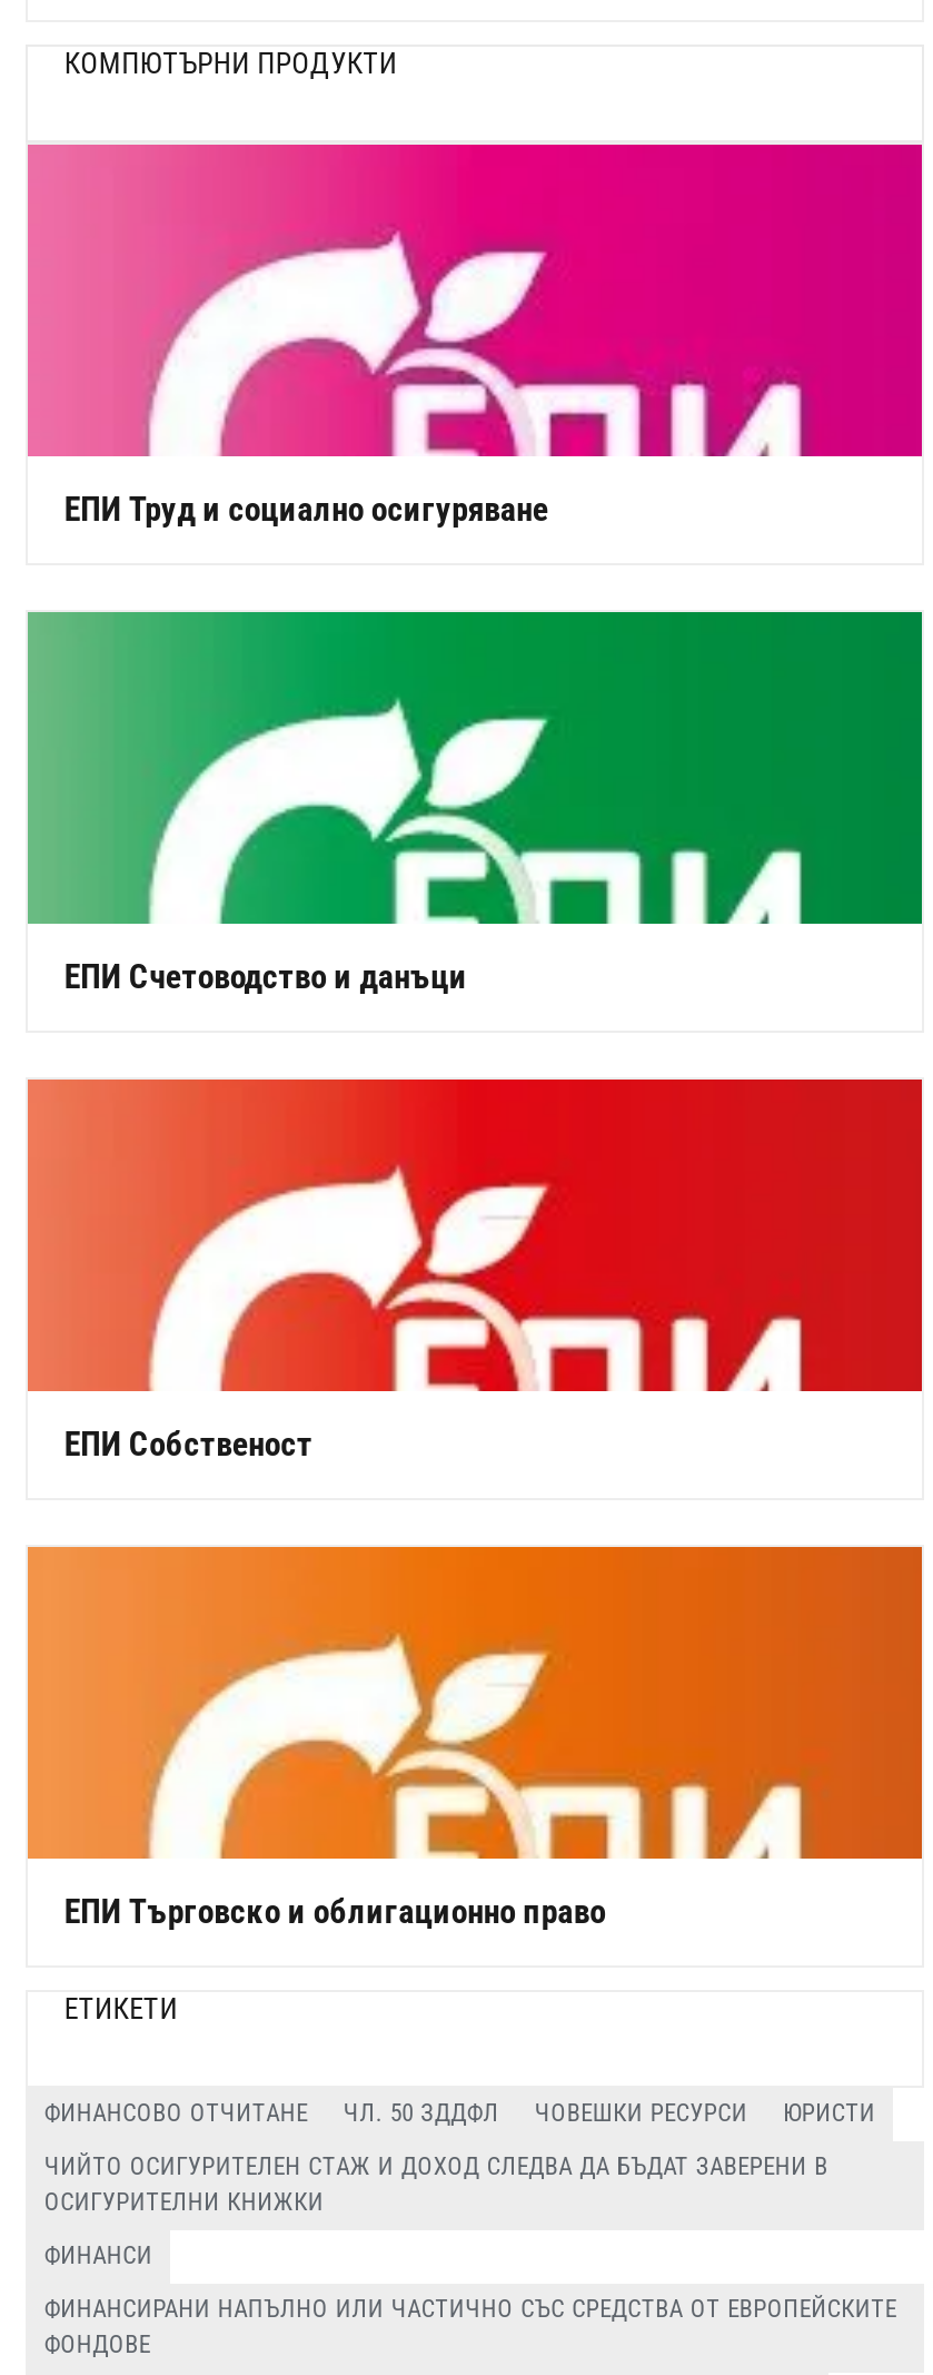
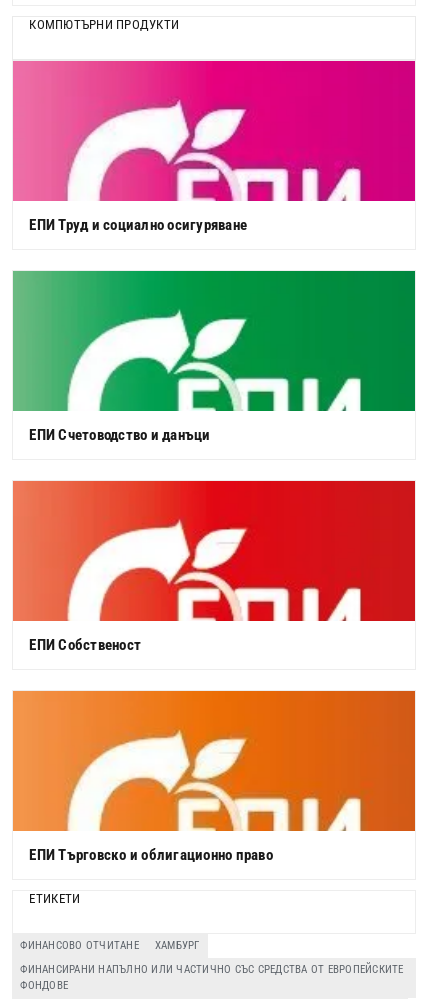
- ЧЛ. 50 ЗДДФЛ
- ЧОВЕШКИ РЕСУРСИ
- ЮРИСТИ
- ЧИЙТО ОСИГУРИТЕЛЕН СТАЖ И ДОХОД СЛЕДВА ДА БЪДАТ ЗАВЕРЕНИ В
- ОСИГУРИТЕЛНИ КНИЖКИ
- ФИНАНСИ
+ ХАМБУРГ
